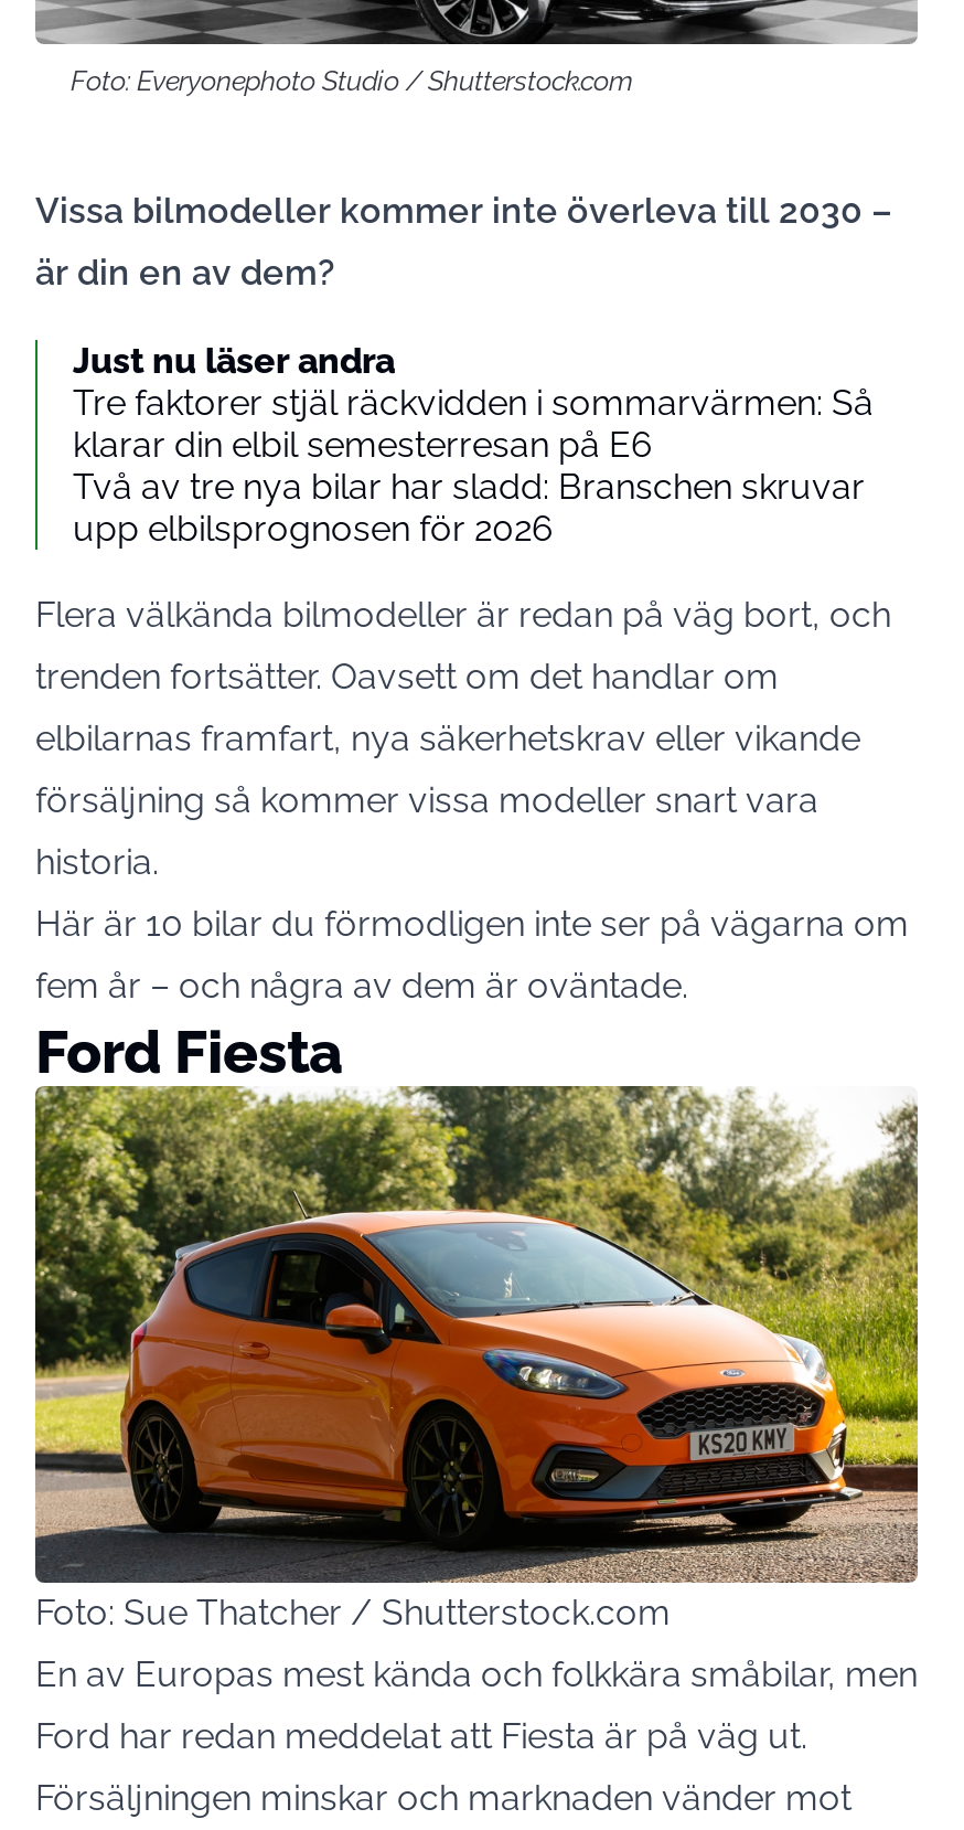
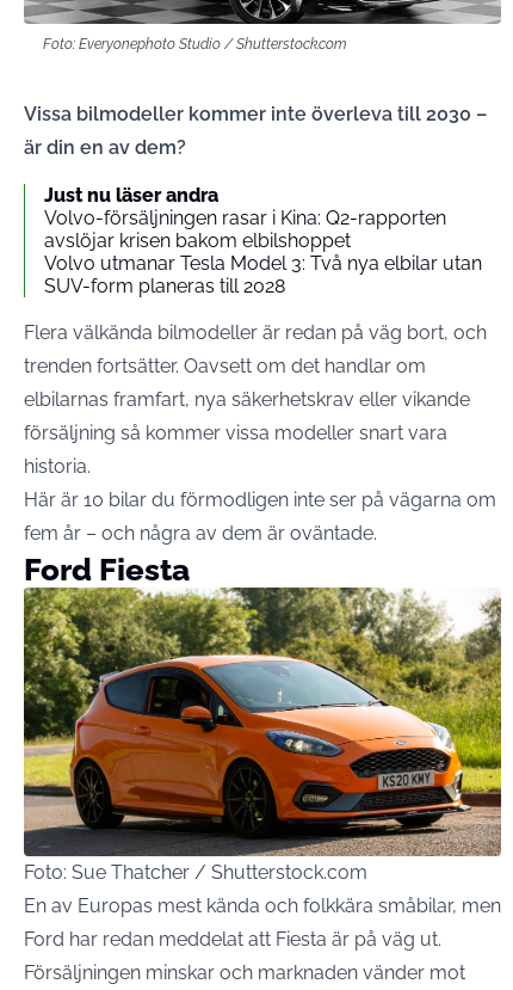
- Tre faktorer stjäl räckvidden i sommarvärmen: Så
- klarar din elbil semesterresan på E6
- Två av tre nya bilar har sladd: Branschen skruvar
- upp elbilsprognosen för 2026
+ Volvo-försäljningen rasar i Kina: Q2-rapporten
+ avslöjar krisen bakom elbilshoppet
+ Volvo utmanar Tesla Model 3: Två nya elbilar utan
+ SUV-form planeras till 2028
